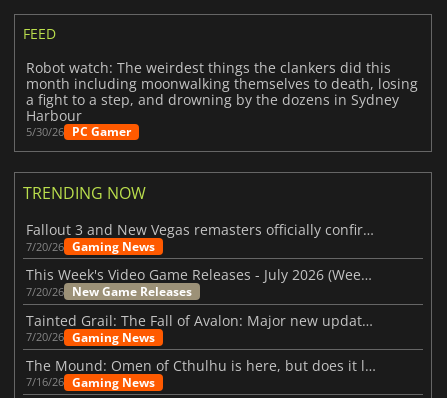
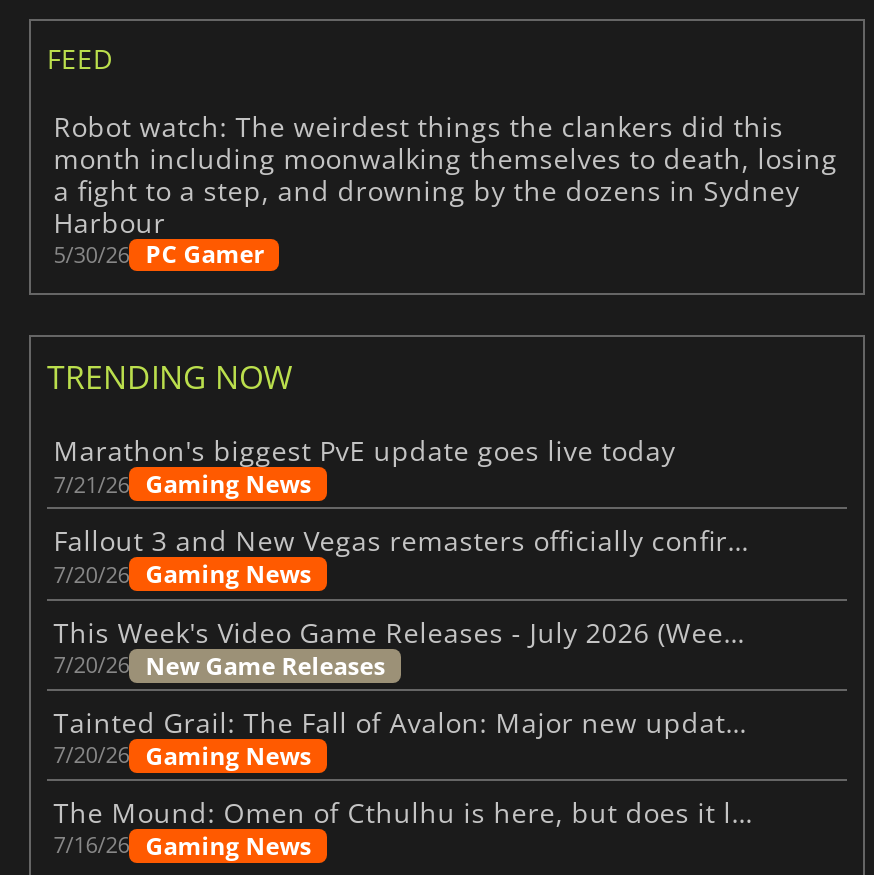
+ Marathon's biggest PvE update goes live today
+ 7/21/26 Gaming News
